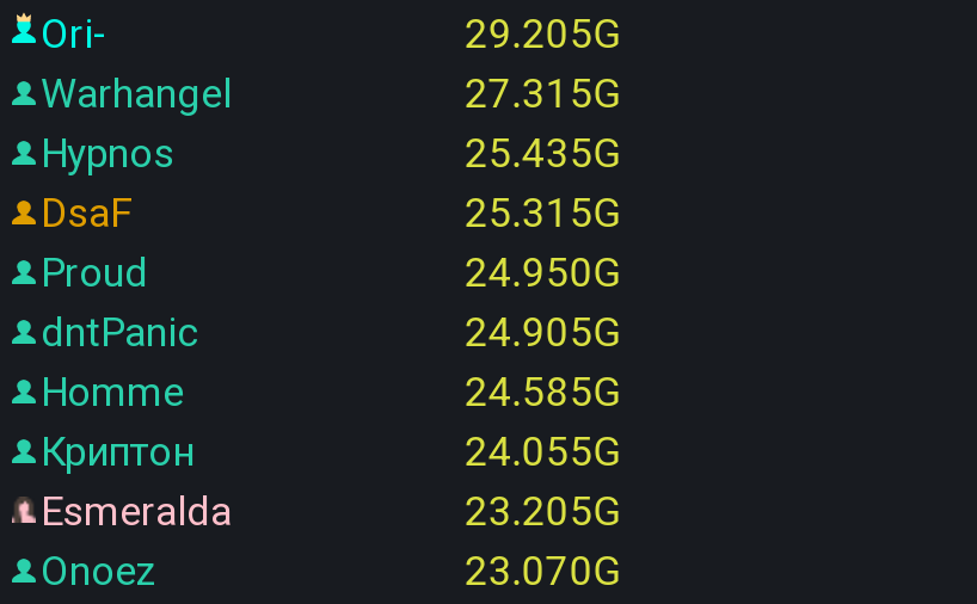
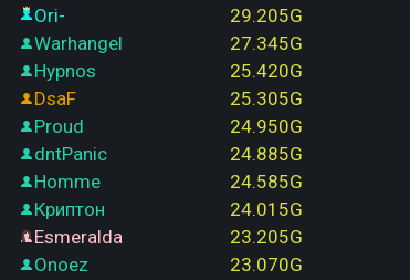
- 27.315G
+ 27.345G

- 25.435G
+ 25.420G

- 25.315G
+ 25.305G

- 24.905G
+ 24.885G

- 24.055G
+ 24.015G
